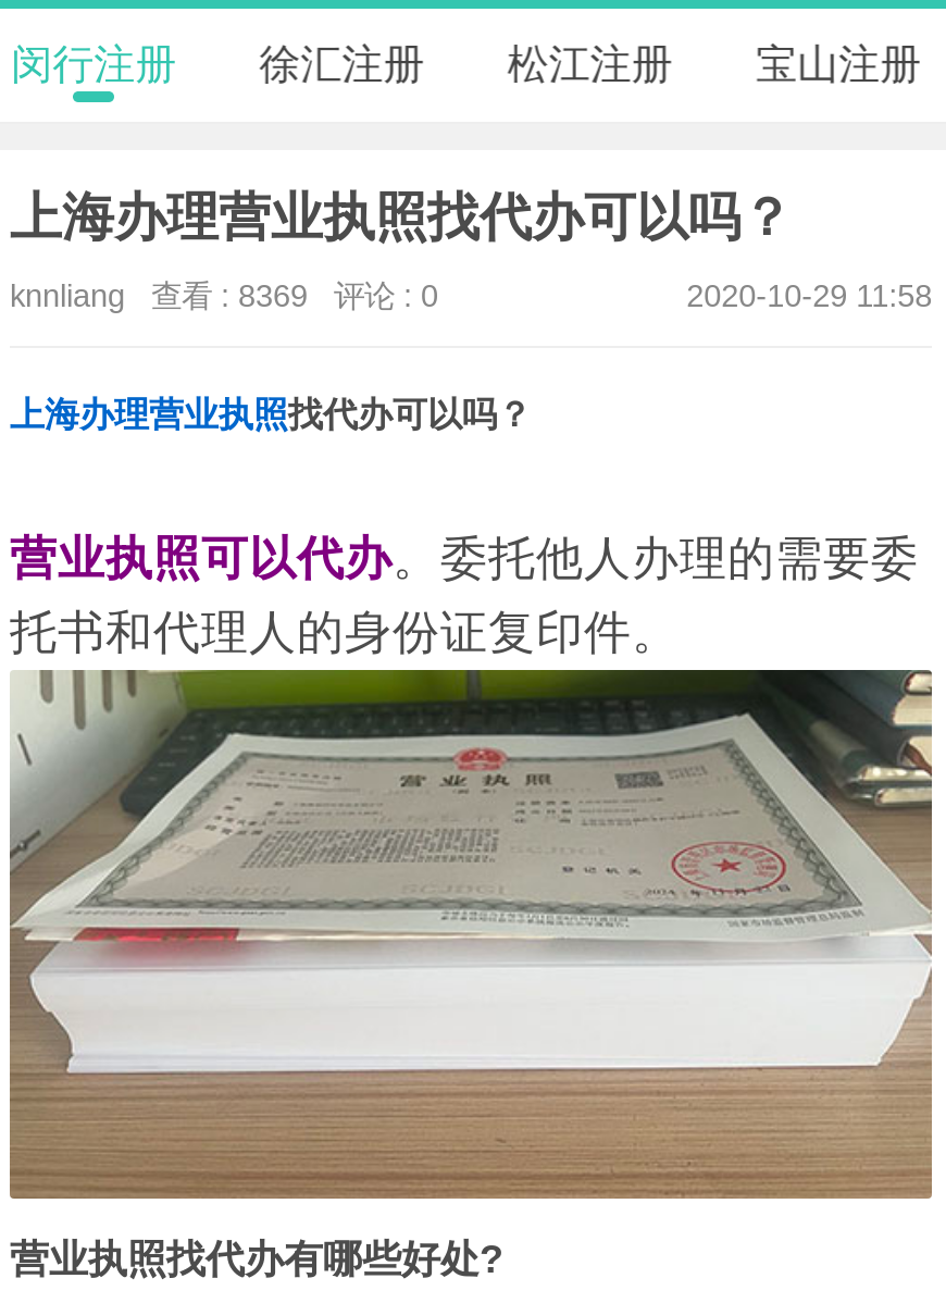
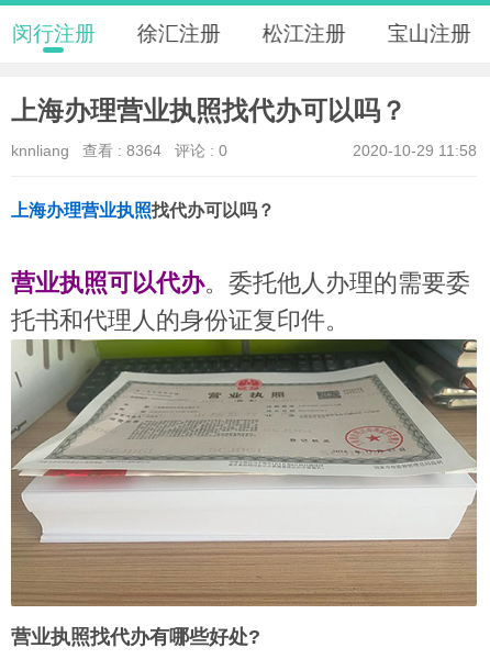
- knnliang查看 : 8369评论 : 0
+ knnliang查看 : 8364评论 : 0
